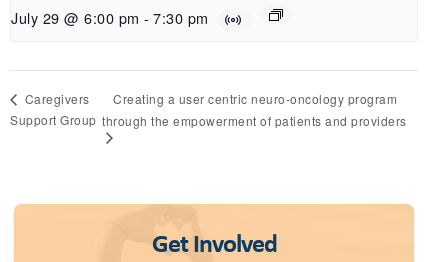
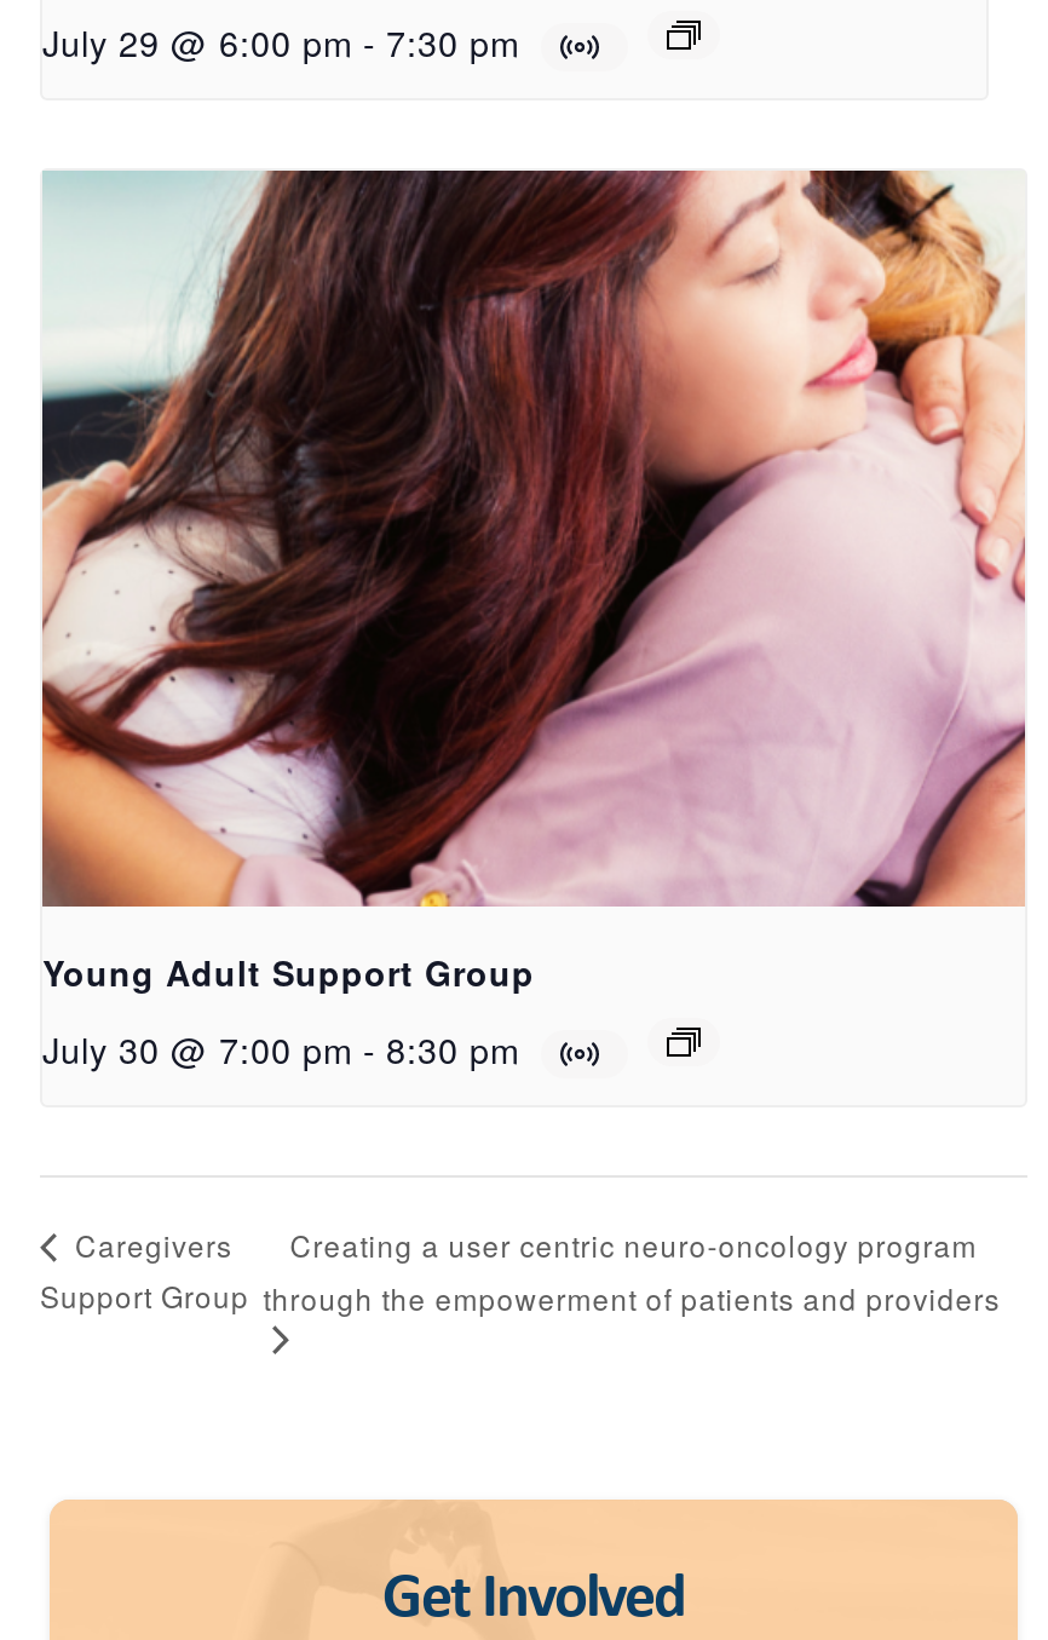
+ [image]
+ Young Adult Support Group
+ July 30 @ 7:00 pm - 8:30 pm
